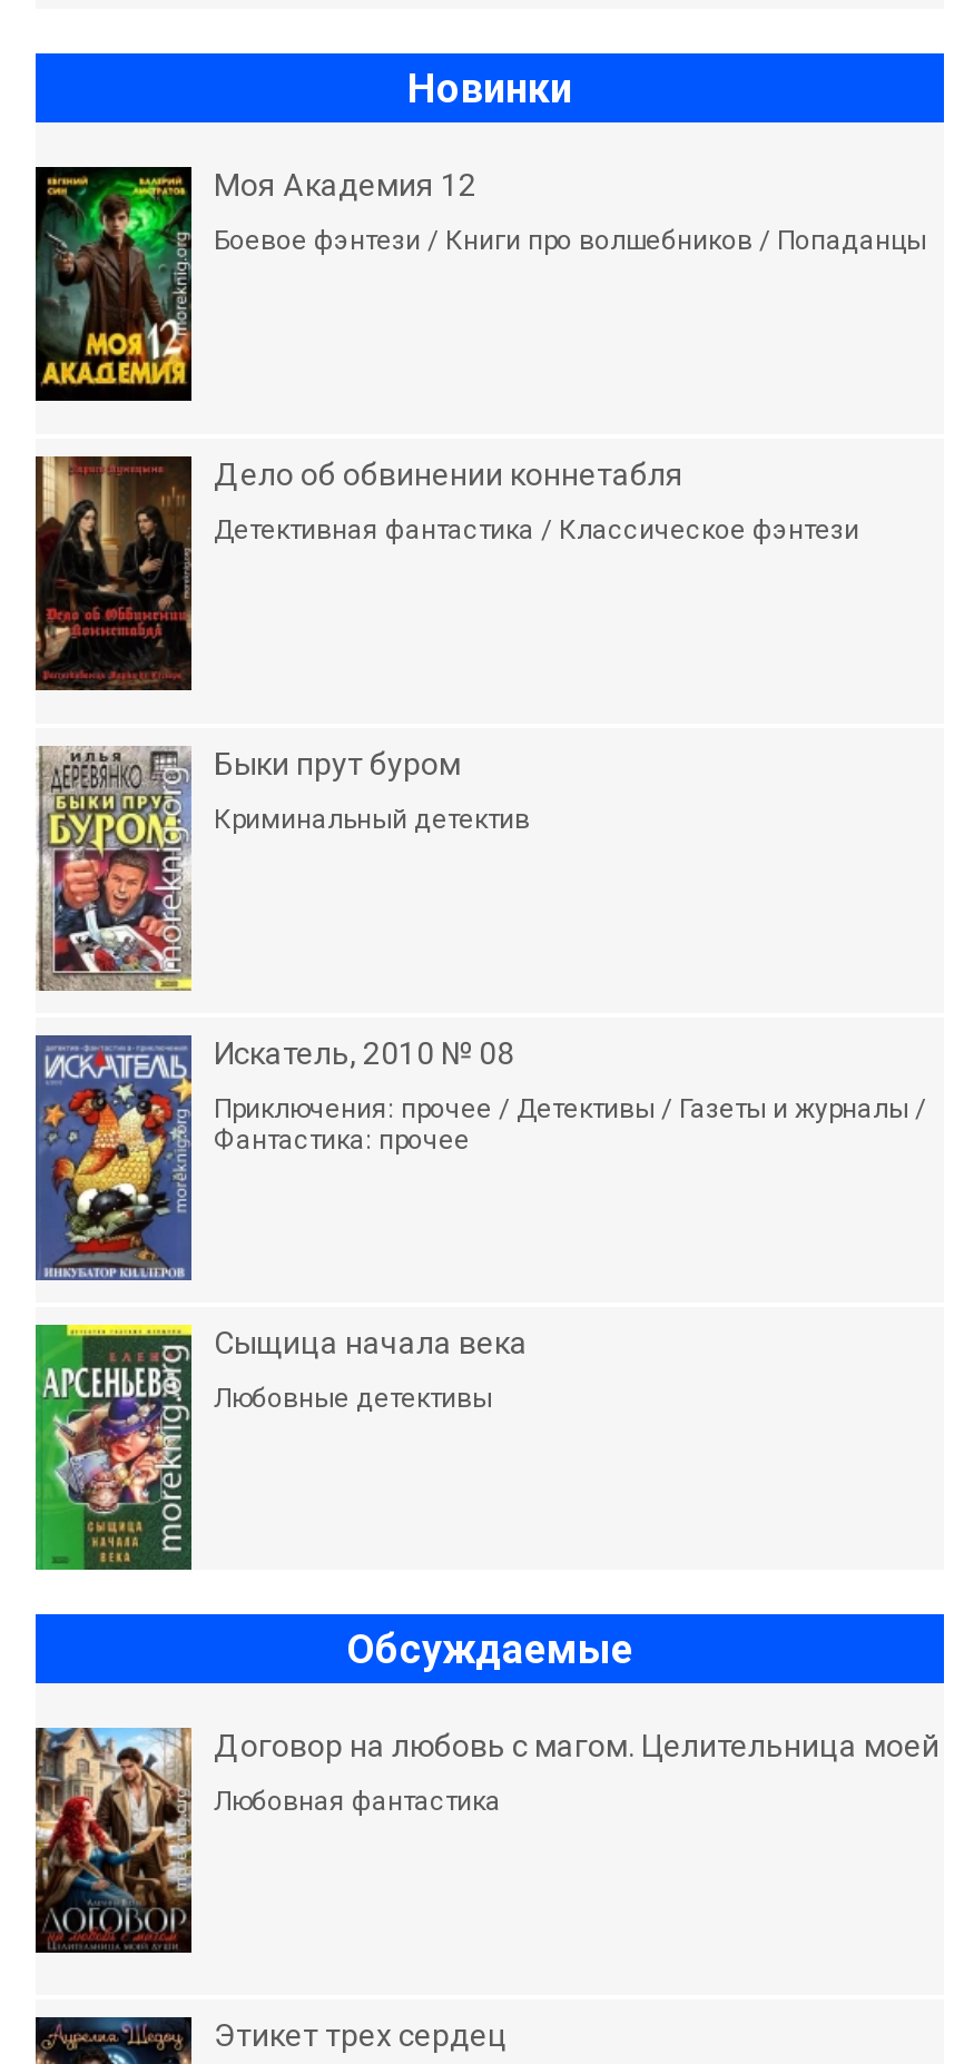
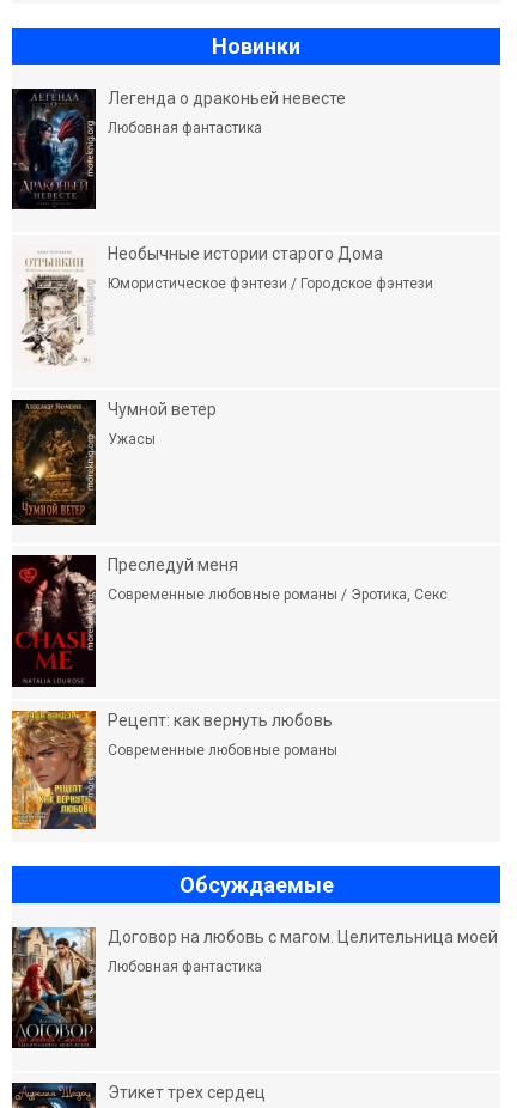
- [image]
- Моя Академия 12
+ [image]
+ Легенда о драконьей невесте

- Боевое фэнтези / Книги про волшебников / Попаданцы
+ Любовная фантастика

- [image]
- Дело об обвинении коннетабля
+ [image]
+ Необычные истории старого Дома

- Детективная фантастика / Классическое фэнтези
+ Юмористическое фэнтези / Городское фэнтези

- [image]
- Быки прут буром
+ [image]
+ Чумной ветер

- Криминальный детектив
+ Ужасы

- [image]
- Искатель, 2010 № 08
+ [image]
+ Преслeдуй меня

- Приключения: прочее / Детективы / Газеты и журналы /
- Фантастика: прочее
+ Современные любовные романы / Эротика, Секс

- [image]
- Сыщица начала века
+ [image]
+ Рецепт: как вернуть любовь

- Любовные детективы
+ Современные любовные романы
